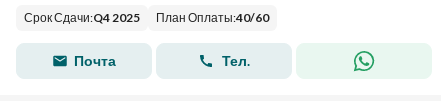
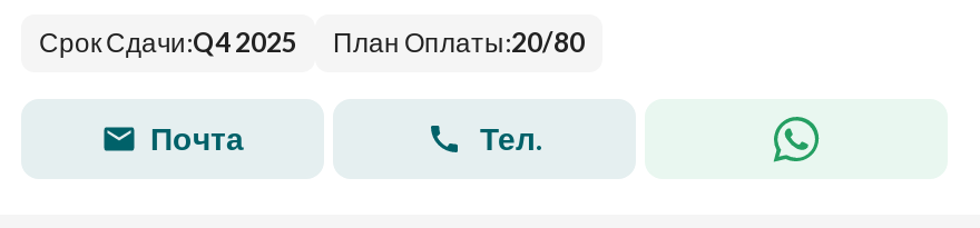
- План Оплаты:40/60
+ План Оплаты:20/80
